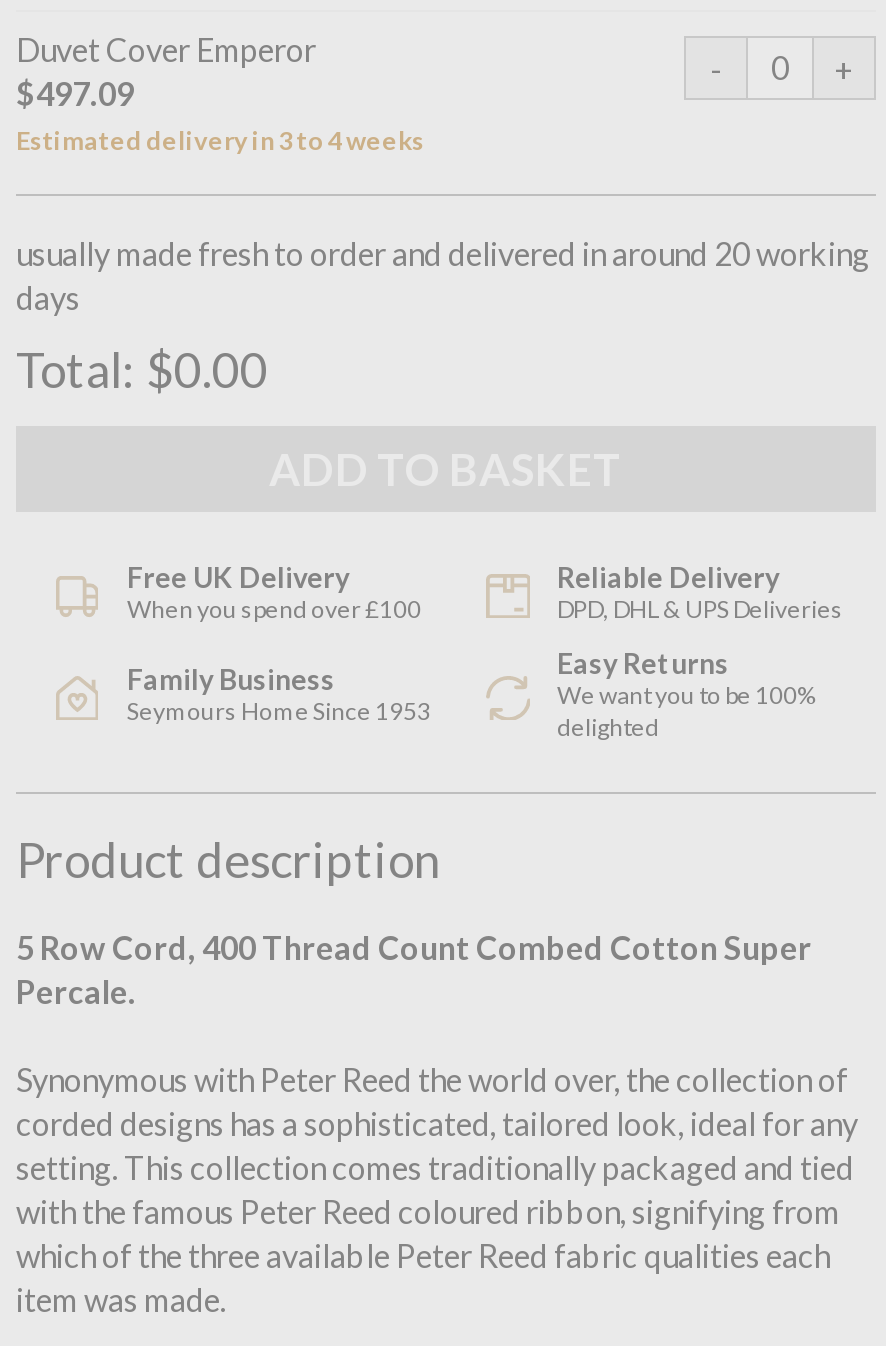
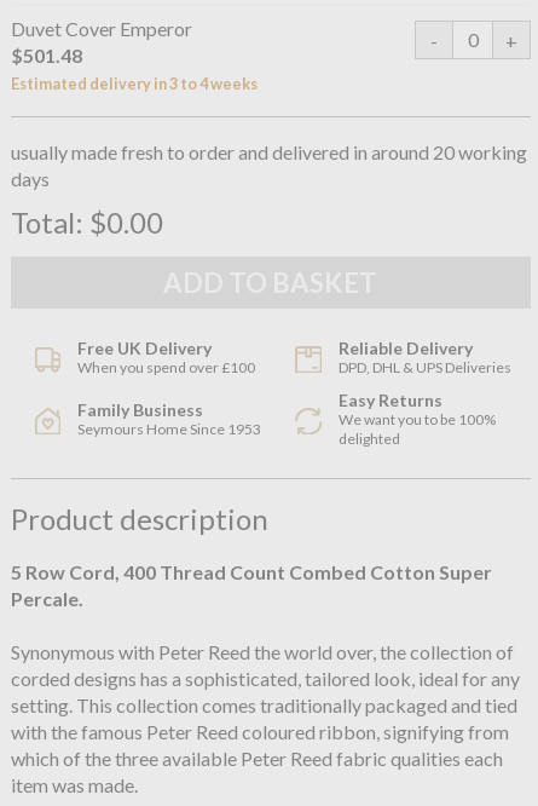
- $497.09
+ $501.48
